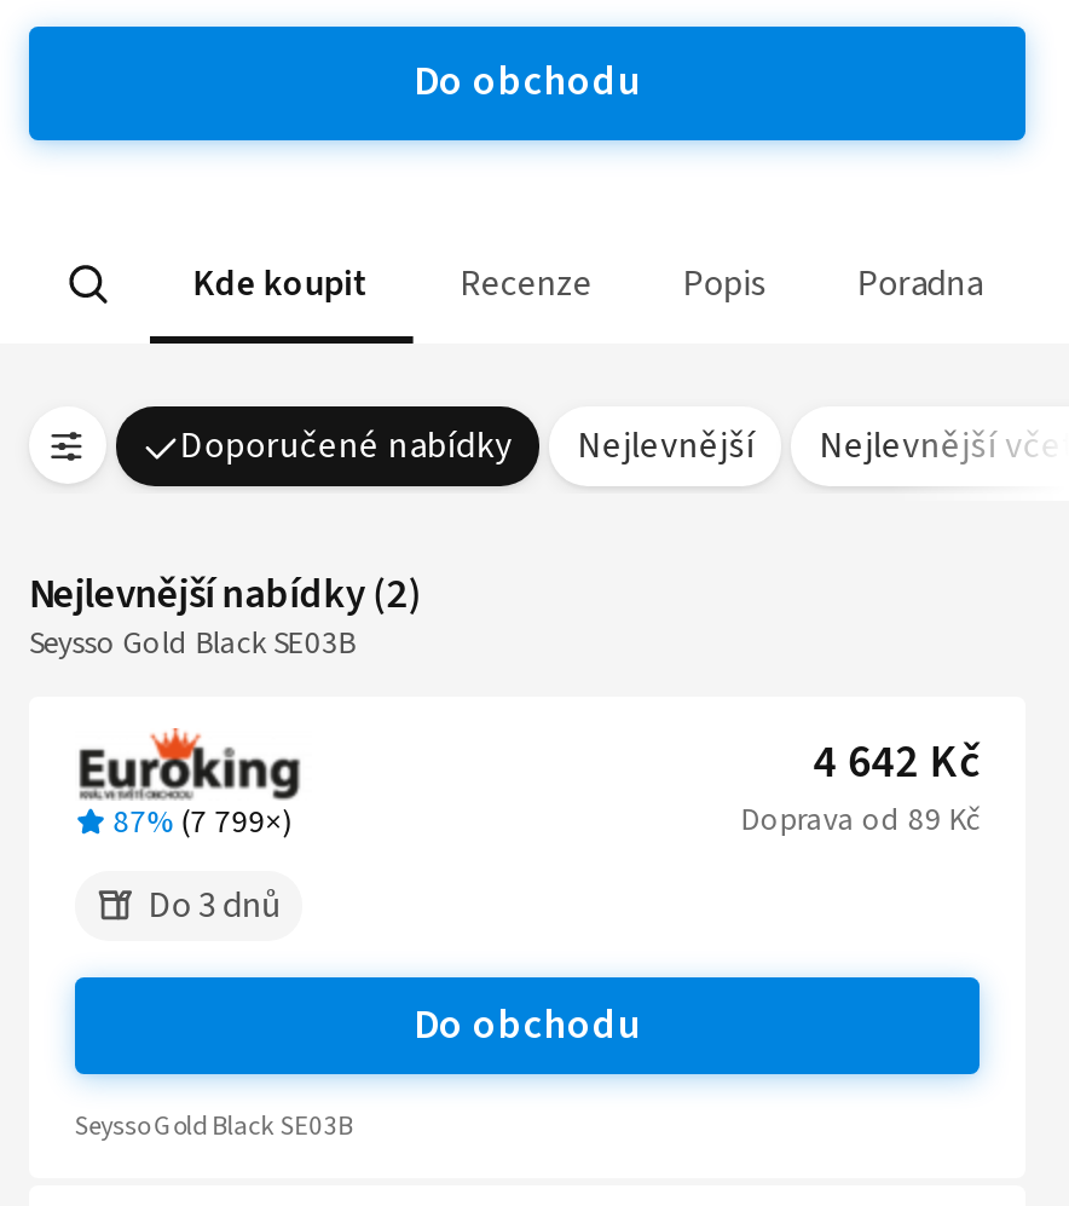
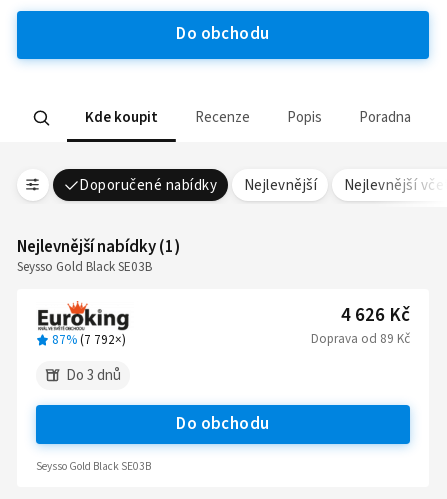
- Nejlevnější nabídky (2)
+ Nejlevnější nabídky (1)

- 4 642 Kč
+ 4 626 Kč

- 87%(7 799×)
+ 87%(7 792×)
